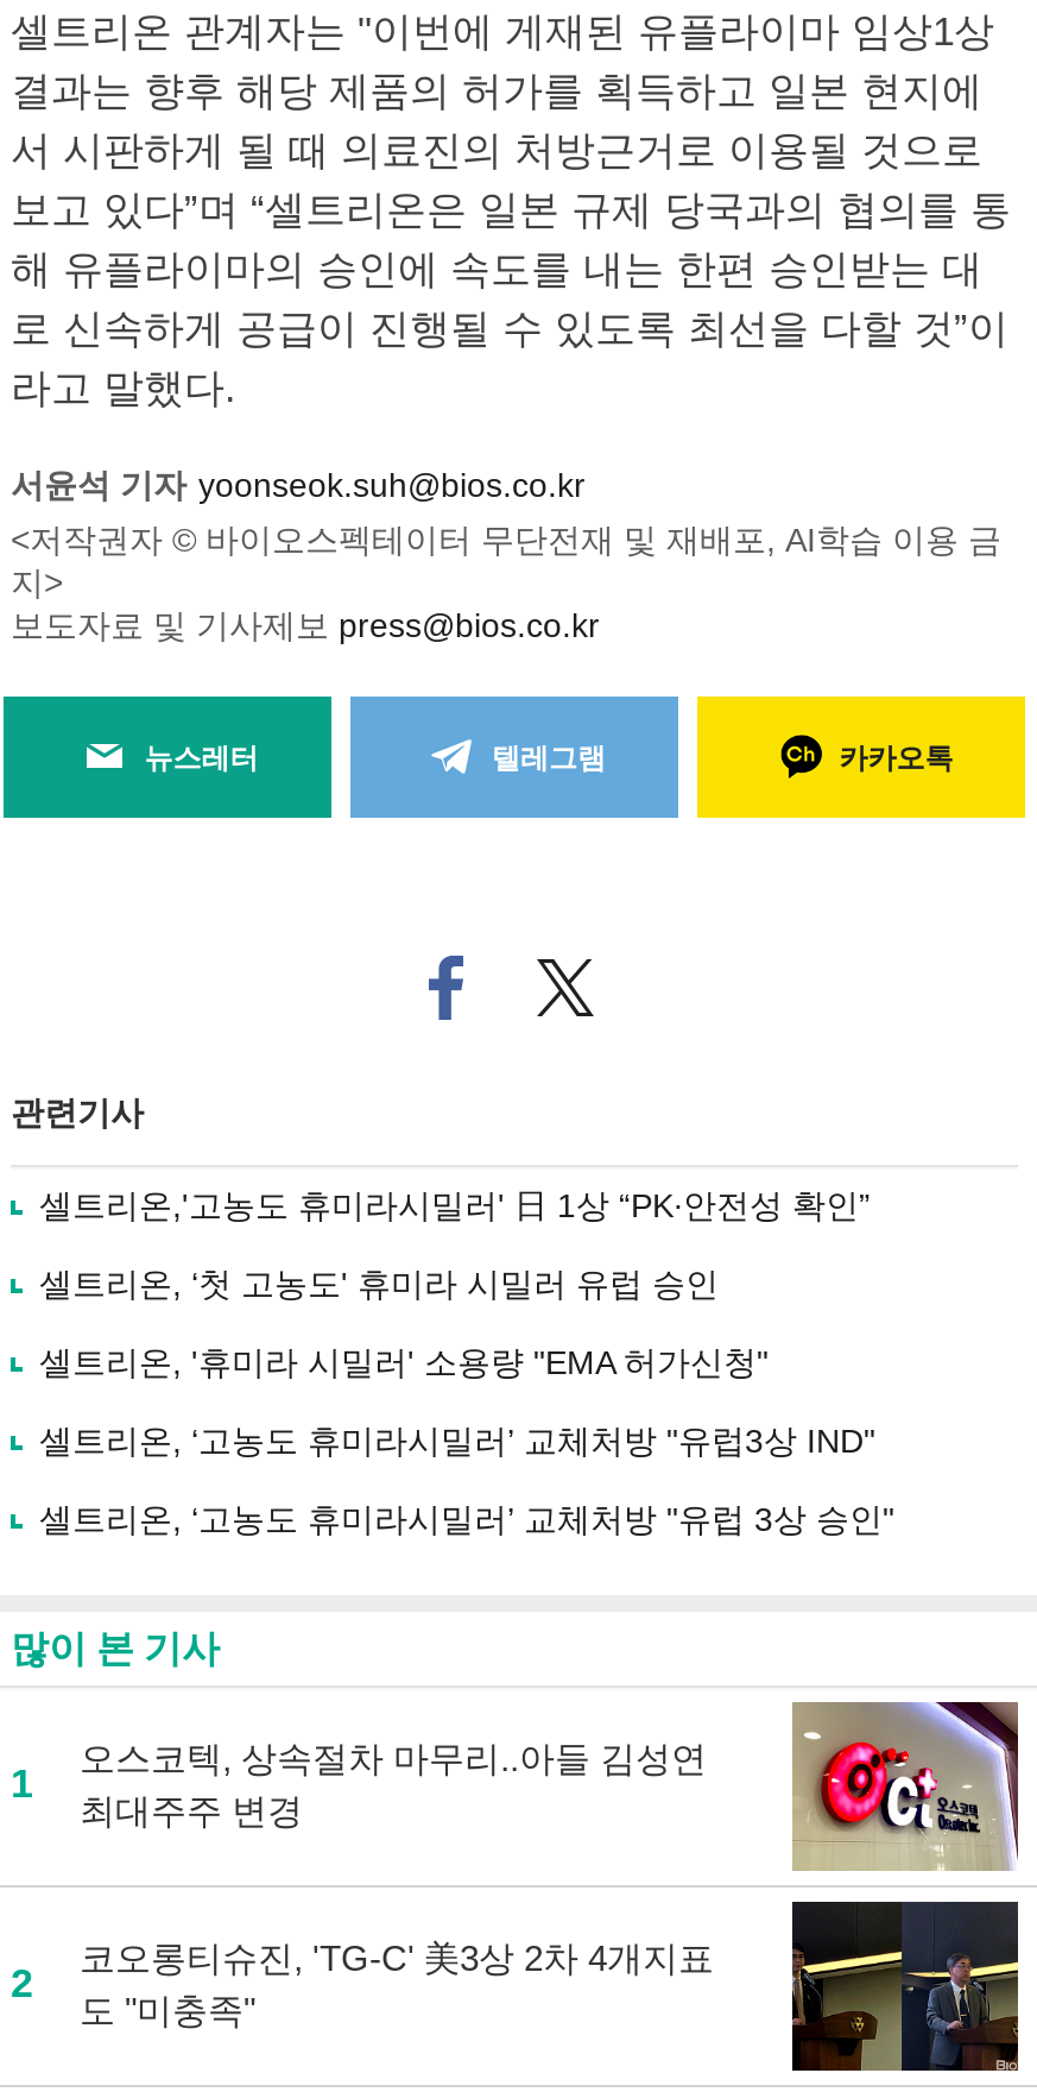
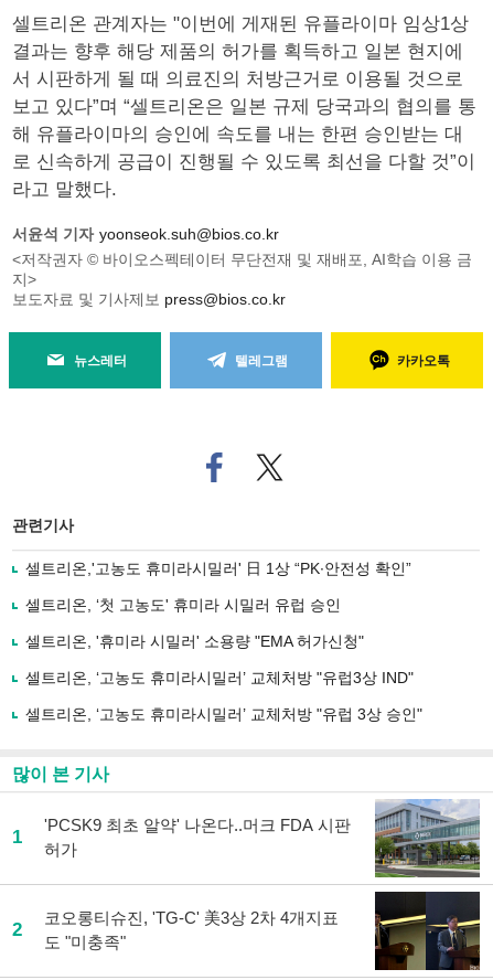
- [image]
- 오스코텍, 상속절차 마무리..아들 김성연
- 최대주주 변경
+ [image]
+ 'PCSK9 최초 알약' 나온다..머크 FDA 시판
+ 허가
